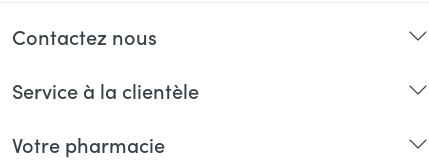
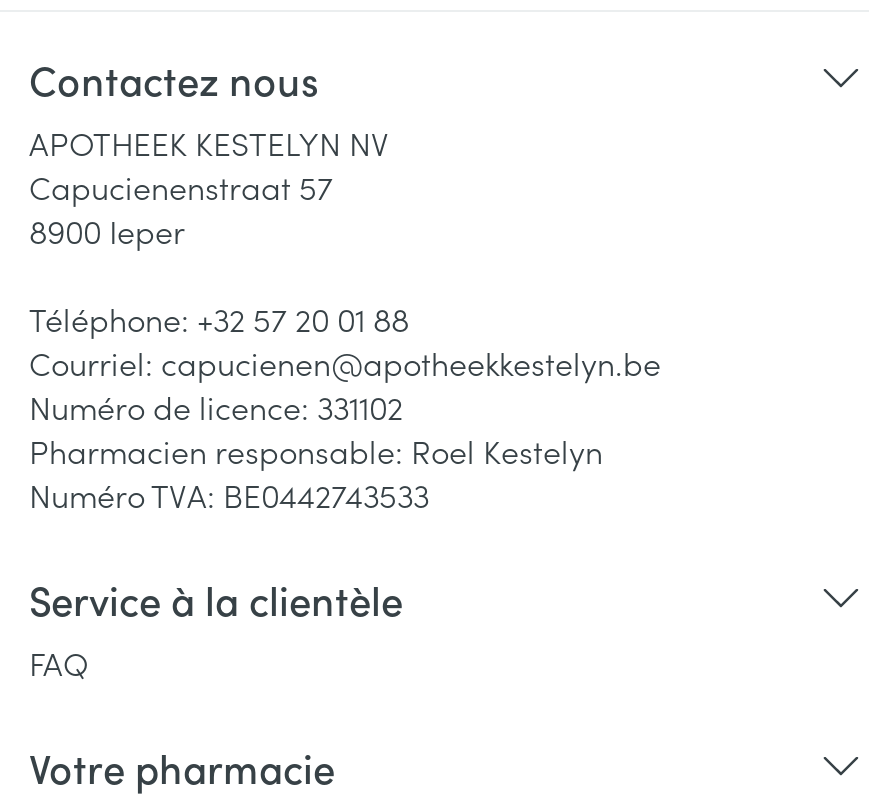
+ APOTHEEK KESTELYN NV
+ Capucienenstraat 57
+ 8900 Ieper
+ Téléphone: +32 57 20 01 88
+ Courriel: capucienen@apotheekkestelyn.be
+ Numéro de licence: 331102
+ Pharmacien responsable: Roel Kestelyn
+ Numéro TVA: BE0442743533

+ FAQ
